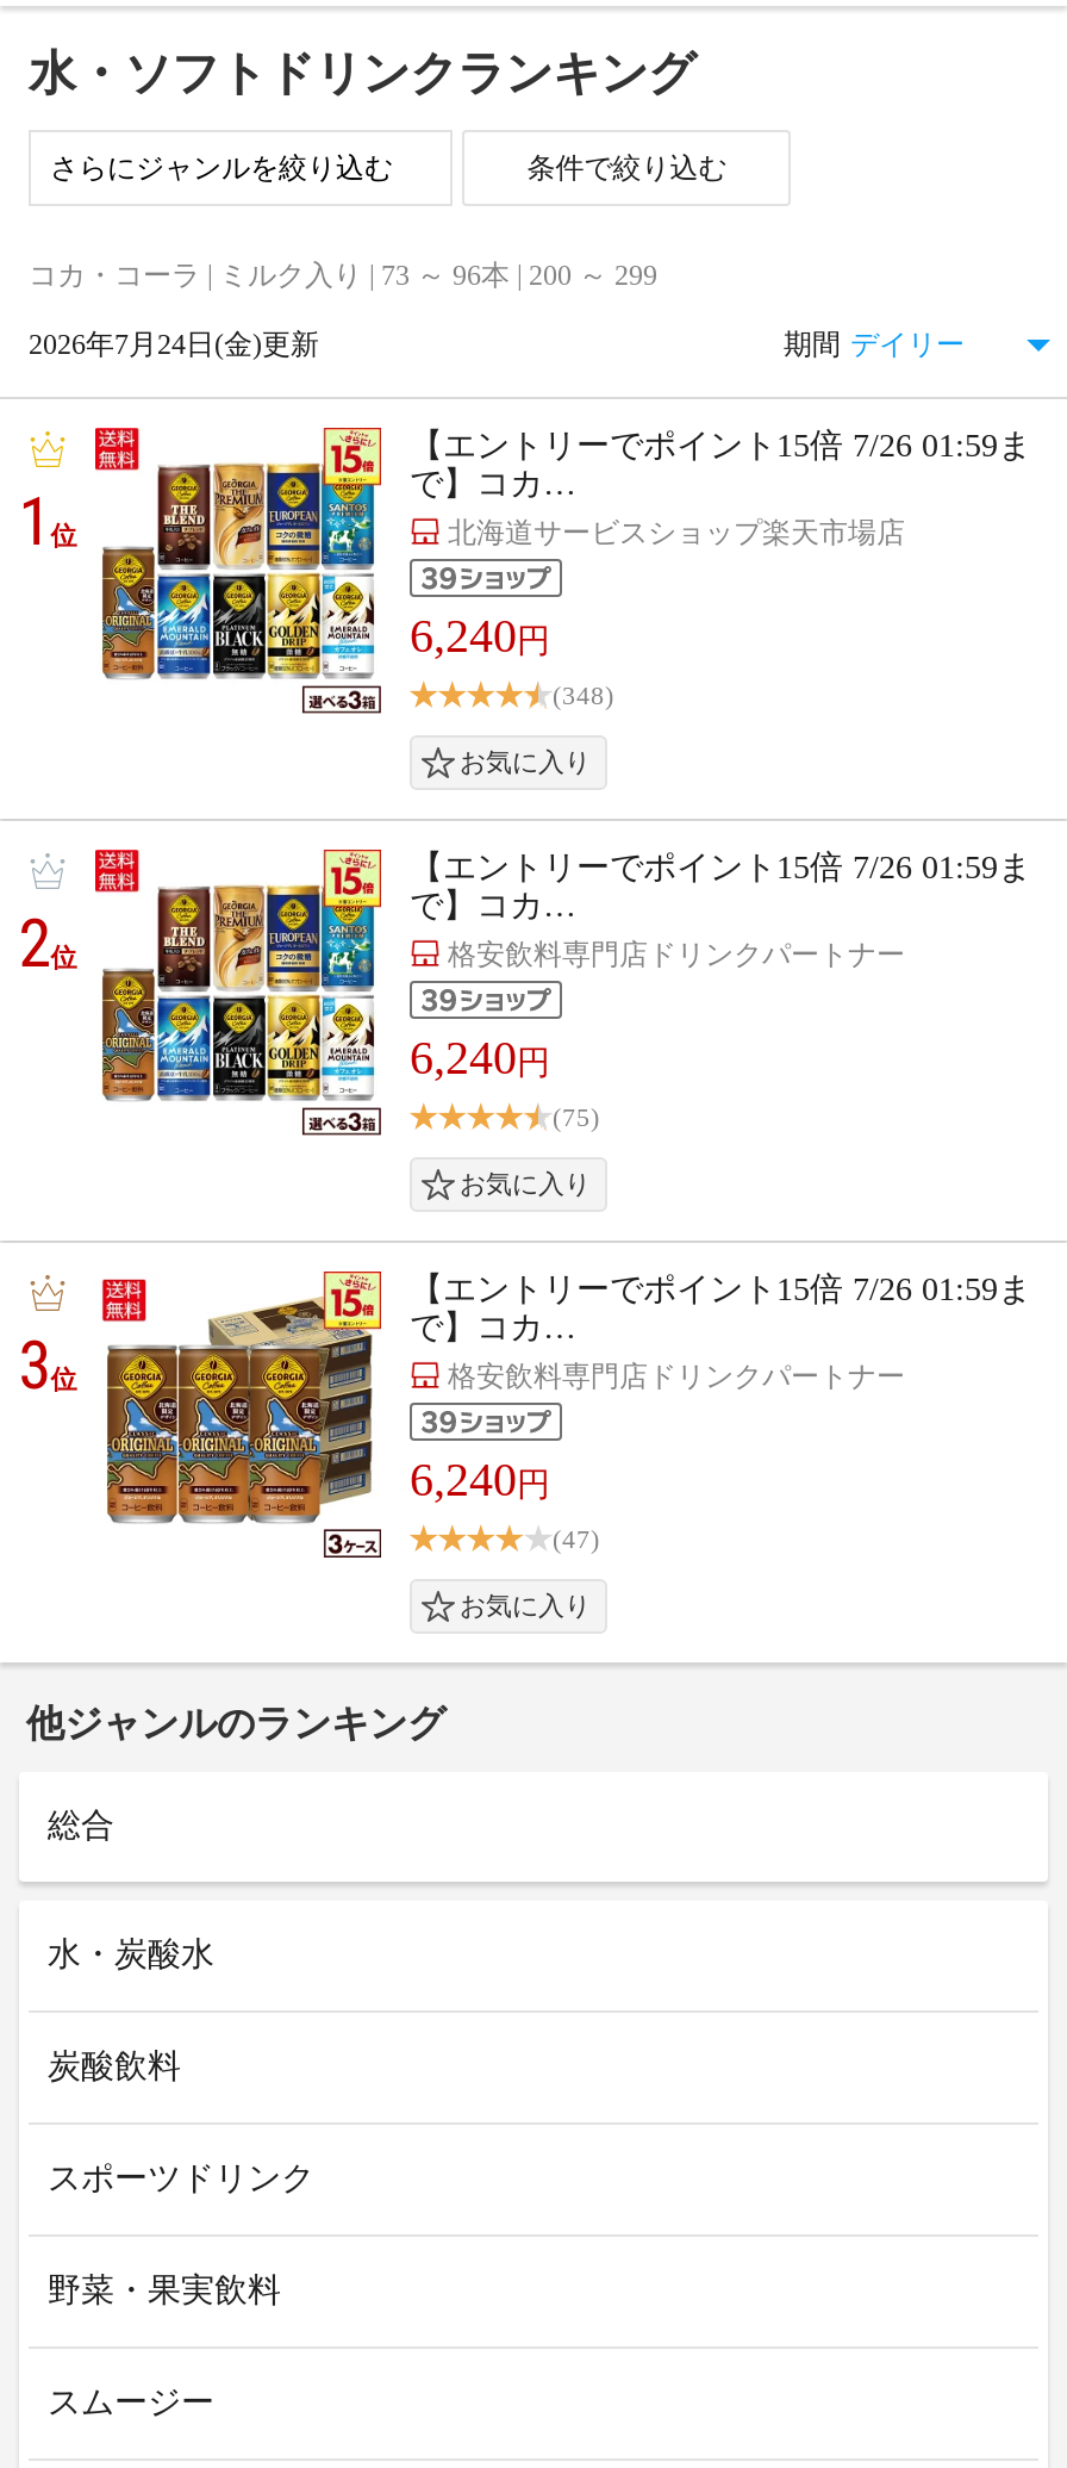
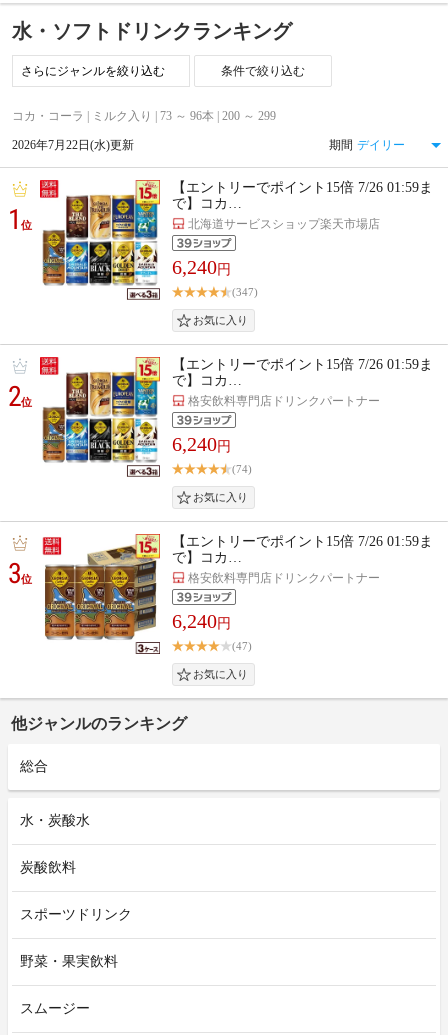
- 2026年7月24日(金)更新
+ 2026年7月22日(水)更新

- (348)
+ (347)

- (75)
+ (74)
